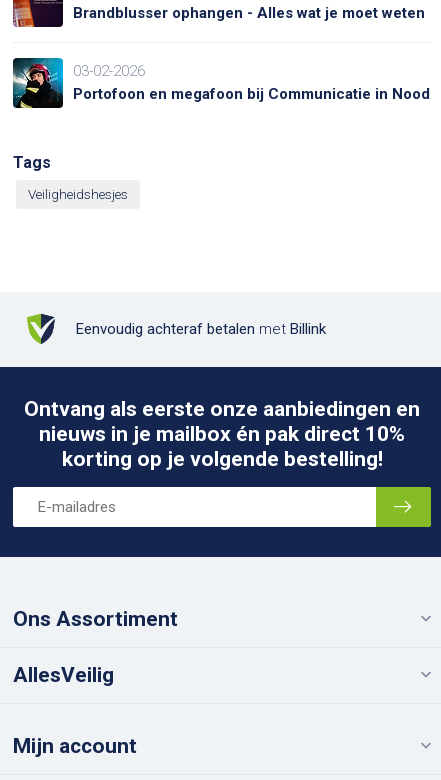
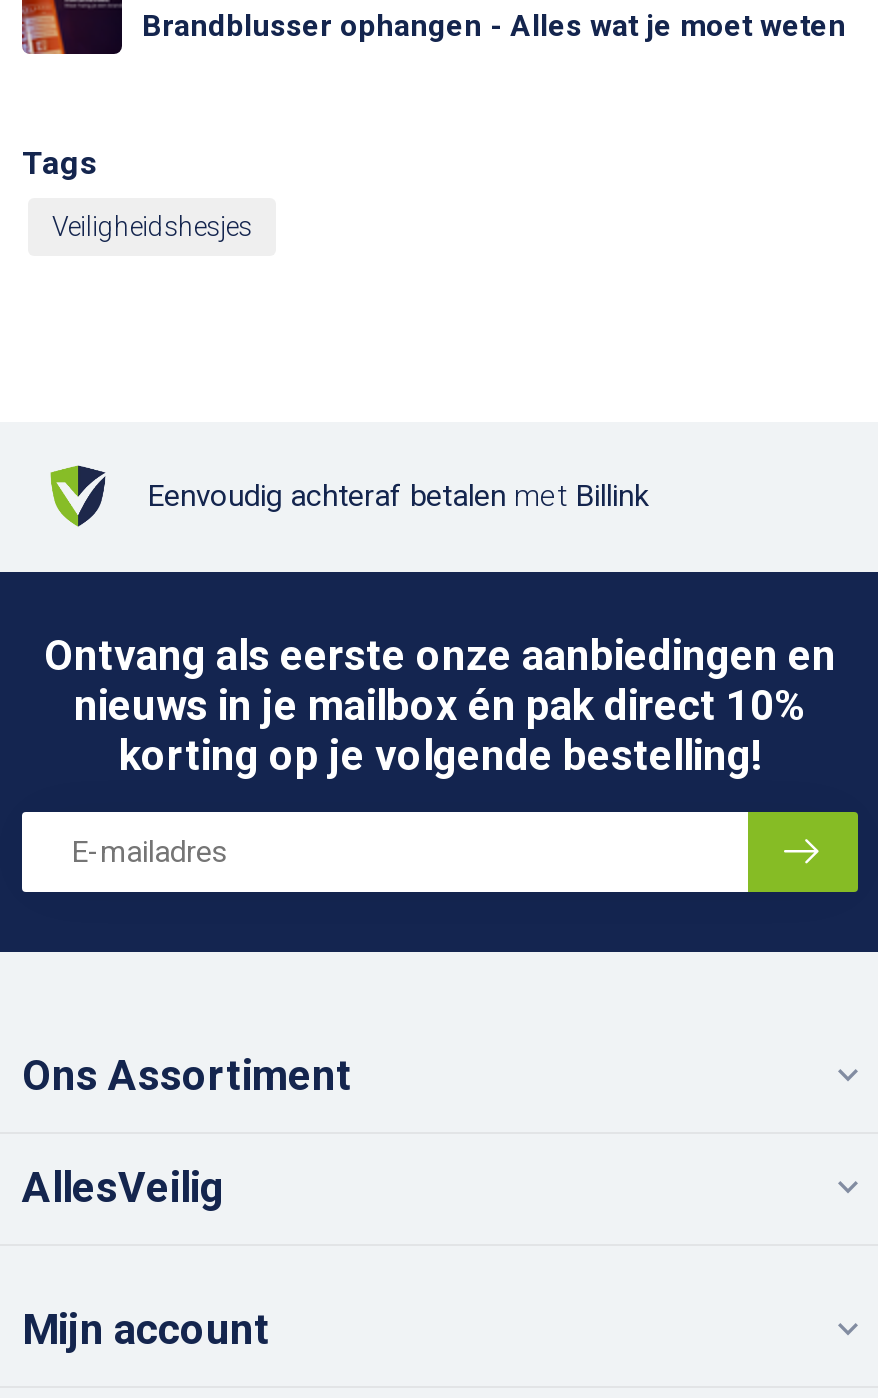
- [image]
- 03-02-2026
- Portofoon en megafoon bij Communicatie in Nood
